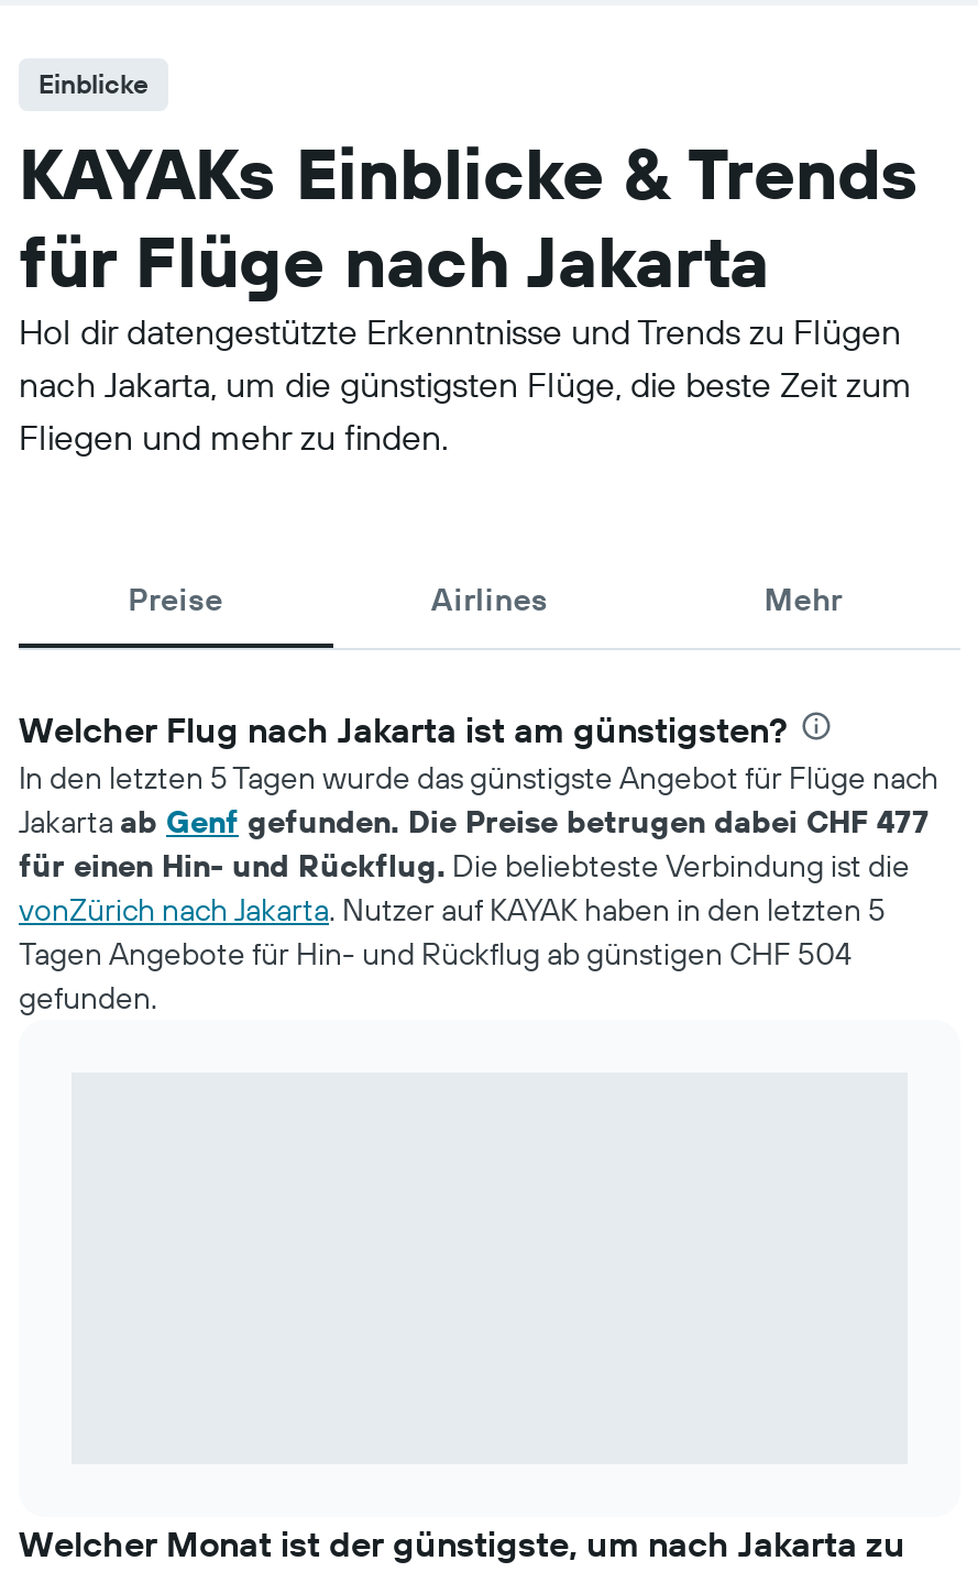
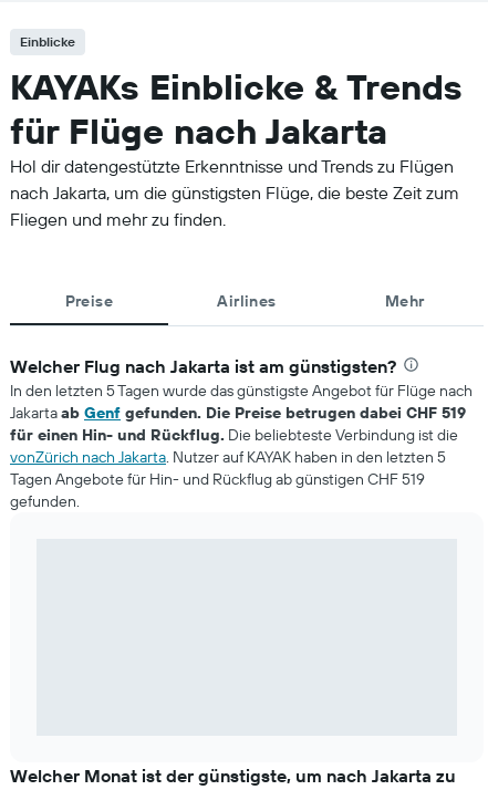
- Jakarta ab Genf gefunden. Die Preise betrugen dabei CHF 477
+ Jakarta ab Genf gefunden. Die Preise betrugen dabei CHF 519

- Tagen Angebote für Hin- und Rückflug ab günstigen CHF 504
+ Tagen Angebote für Hin- und Rückflug ab günstigen CHF 519
